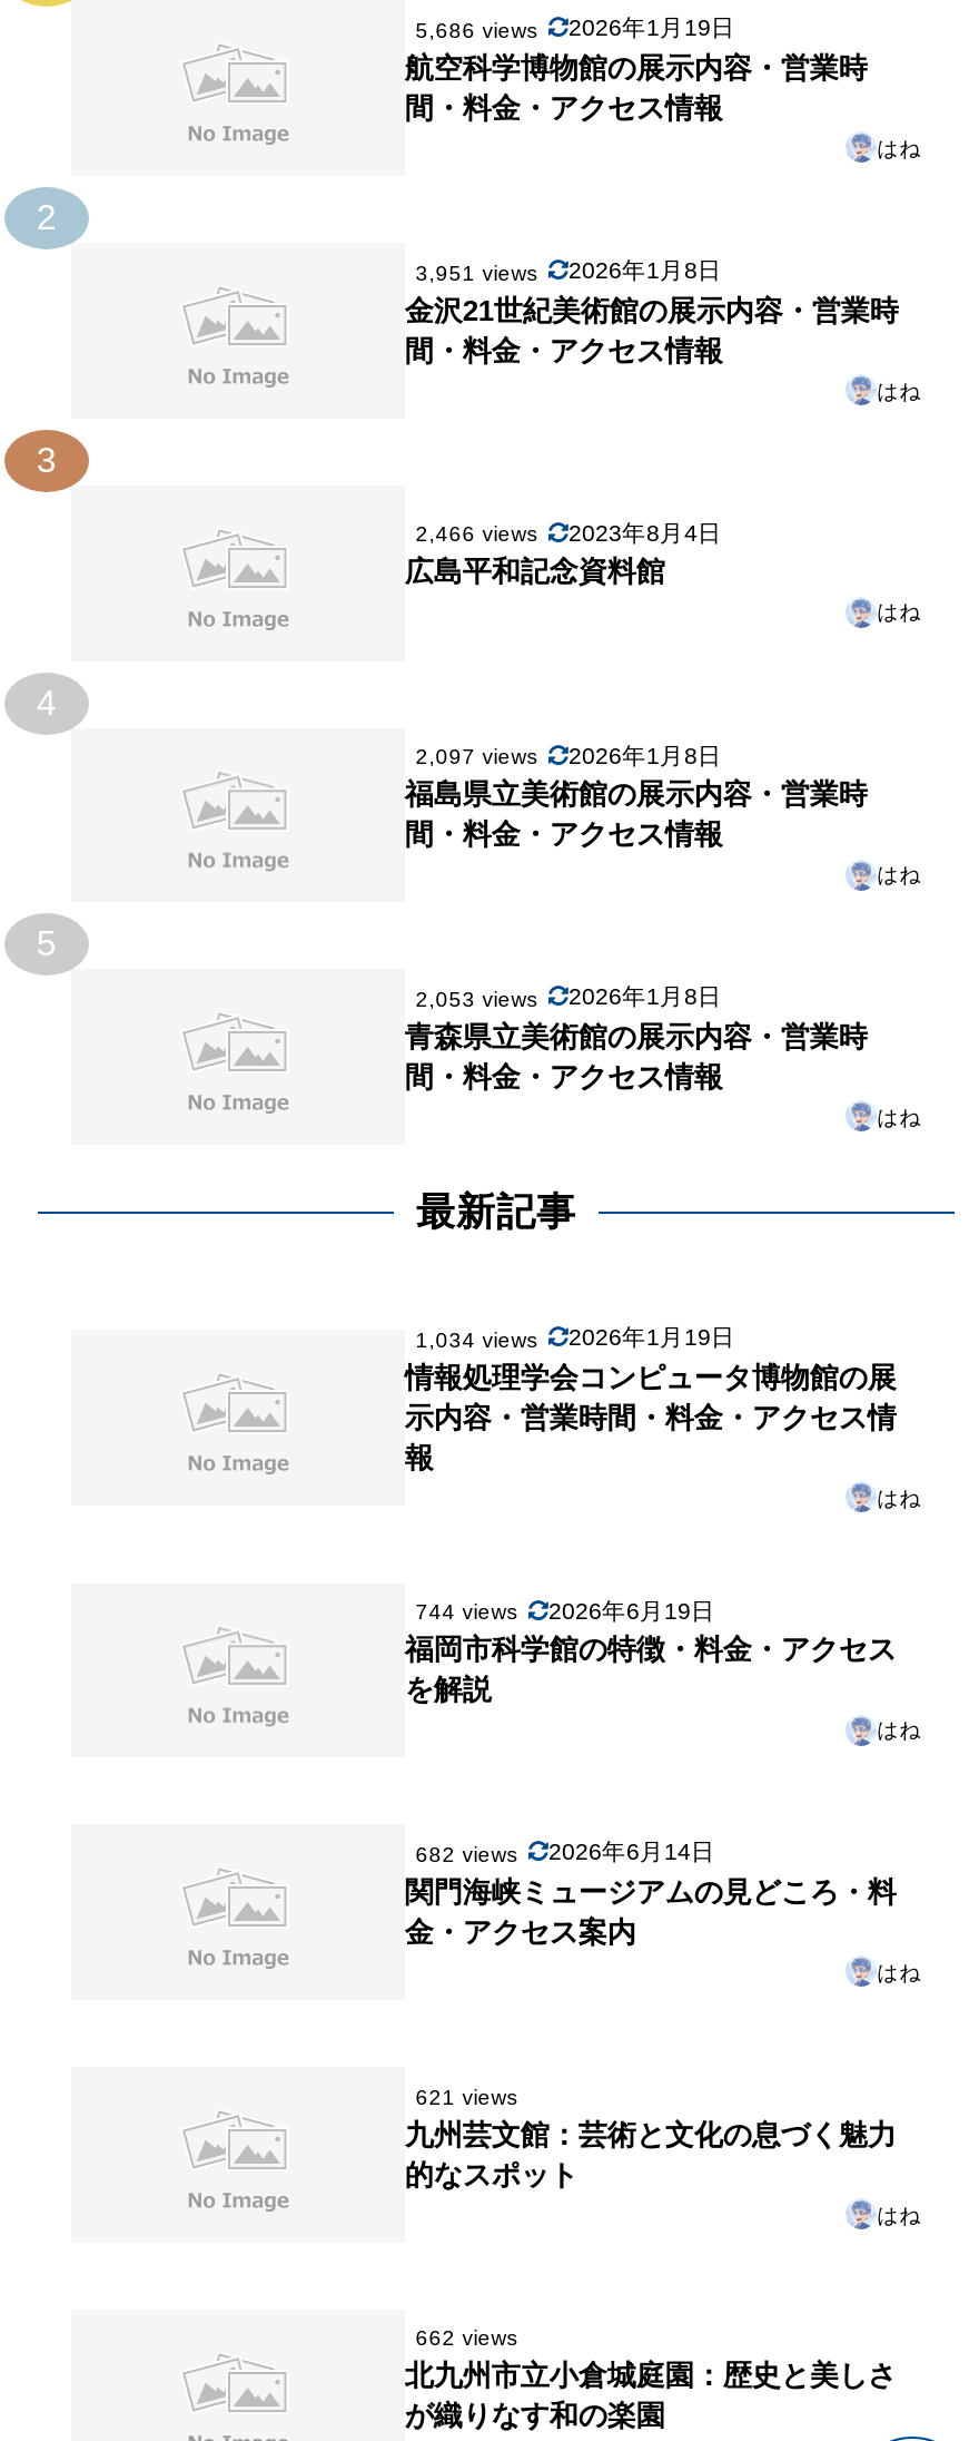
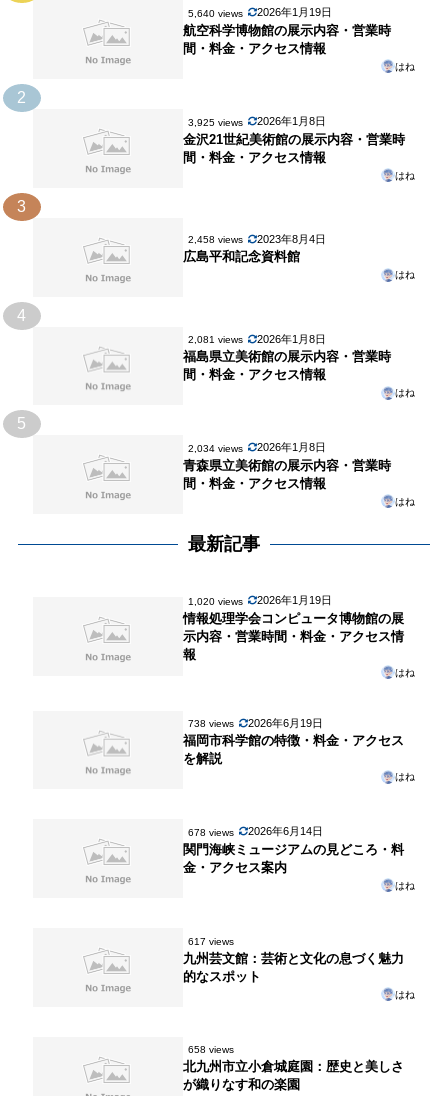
- 5,686 views 2026年1月19日
+ 5,640 views 2026年1月19日

- 3,951 views 2026年1月8日
+ 3,925 views 2026年1月8日

- 2,466 views 2023年8月4日
+ 2,458 views 2023年8月4日

- 2,097 views 2026年1月8日
+ 2,081 views 2026年1月8日

- 2,053 views 2026年1月8日
+ 2,034 views 2026年1月8日

- 1,034 views 2026年1月19日
+ 1,020 views 2026年1月19日

- 744 views 2026年6月19日
+ 738 views 2026年6月19日

- 682 views 2026年6月14日
+ 678 views 2026年6月14日

- 621 views
+ 617 views

- 662 views
+ 658 views
